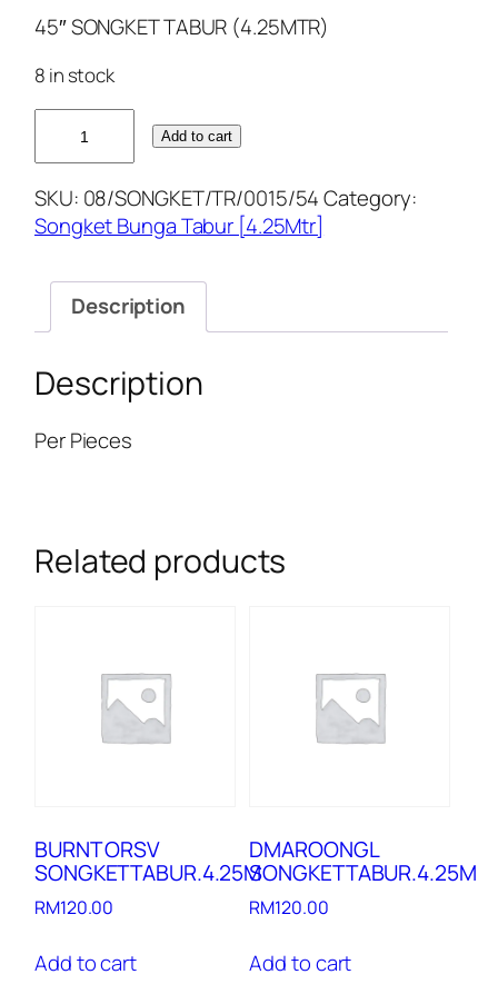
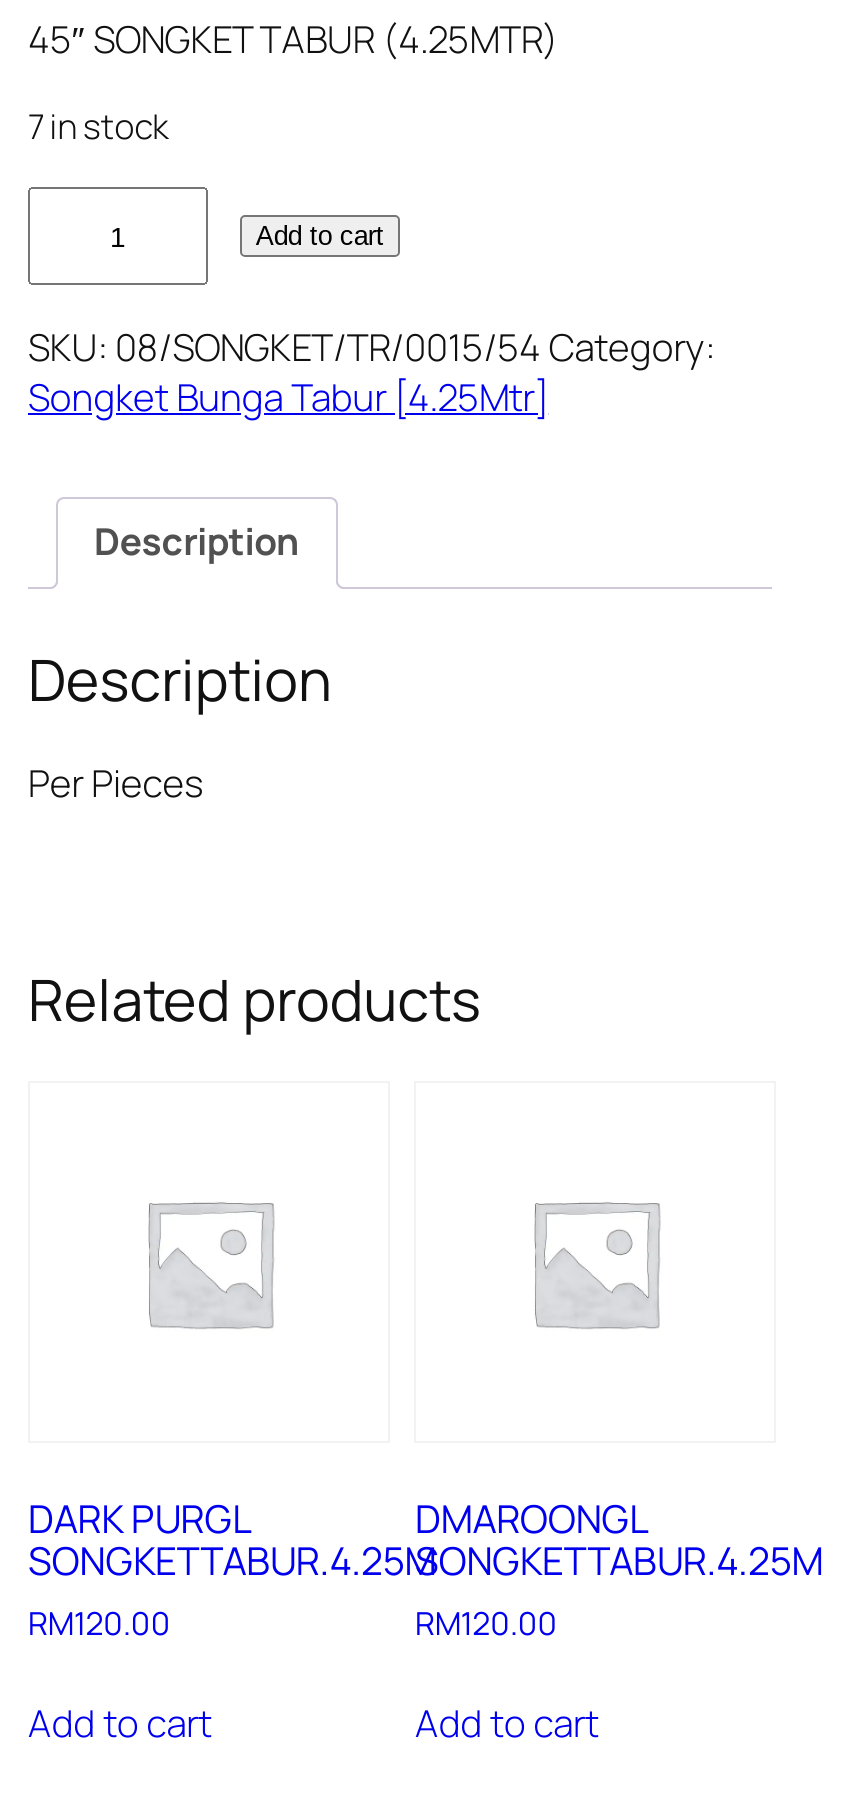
- 8 in stock
+ 7 in stock

- BURNT ORSV
+ DARK PURGL
